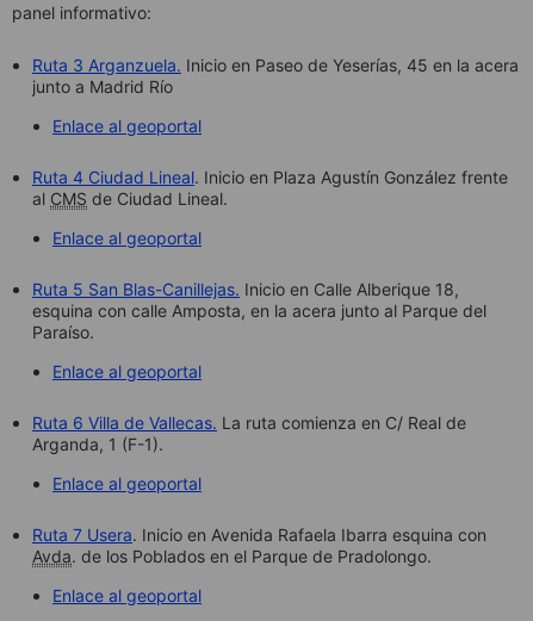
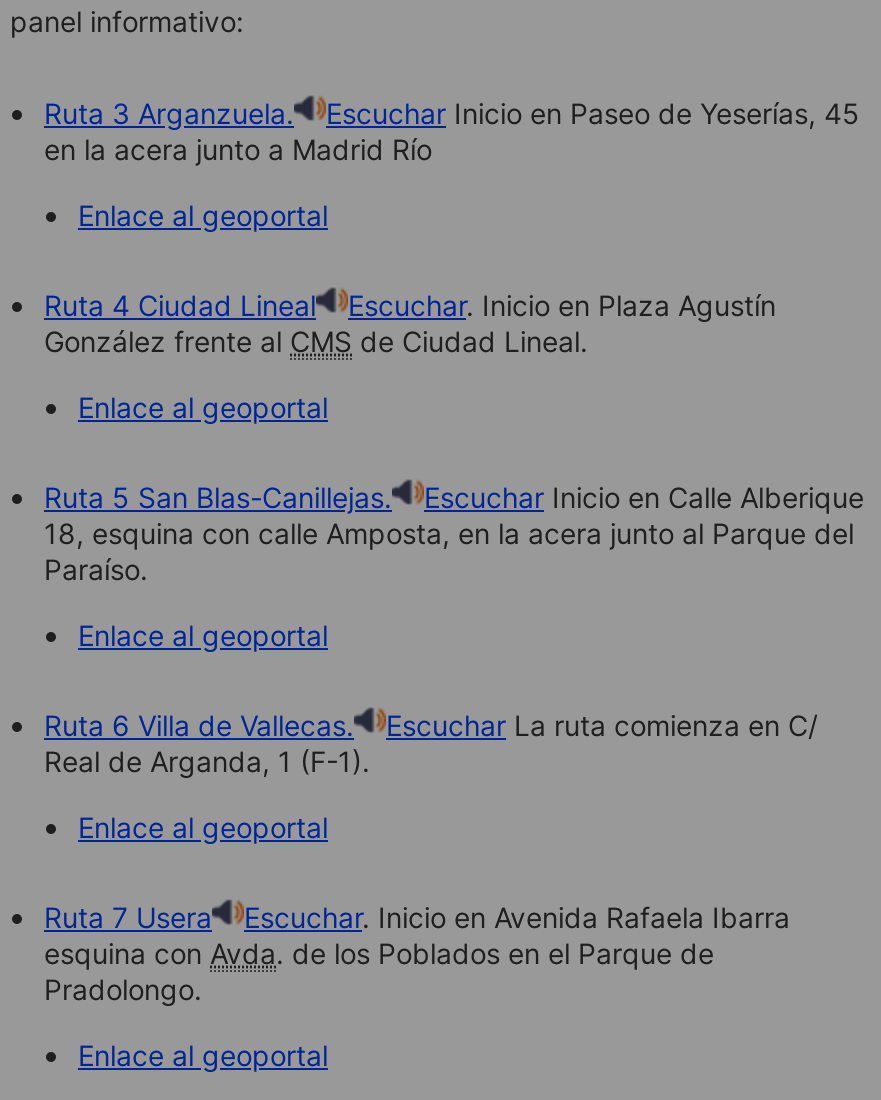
- Ruta 3 Arganzuela. Inicio en Paseo de Yeserías, 45 en la acera
- junto a Madrid Río
+ Ruta 3 Arganzuela.
+ Escuchar Inicio en Paseo de Yeserías, 45
+ en la acera junto a Madrid Río

- Ruta 4 Ciudad Lineal. Inicio en Plaza Agustín González frente
- al CMS de Ciudad Lineal.
+ Ruta 4 Ciudad Lineal
+ Escuchar. Inicio en Plaza Agustín
+ González frente al CMS de Ciudad Lineal.

- Ruta 5 San Blas-Canillejas. Inicio en Calle Alberique 18,
- esquina con calle Amposta, en la acera junto al Parque del
+ Ruta 5 San Blas-Canillejas.
+ Escuchar Inicio en Calle Alberique
+ 18, esquina con calle Amposta, en la acera junto al Parque del

- Ruta 6 Villa de Vallecas. La ruta comienza en C/ Real de
- Arganda, 1 (F-1).
+ Ruta 6 Villa de Vallecas.
+ Escuchar La ruta comienza en C/
+ Real de Arganda, 1 (F-1).

- Ruta 7 Usera. Inicio en Avenida Rafaela Ibarra esquina con
- Avda. de los Poblados en el Parque de Pradolongo.
+ Ruta 7 Usera
+ Escuchar. Inicio en Avenida Rafaela Ibarra
+ esquina con Avda. de los Poblados en el Parque de
+ Pradolongo.
